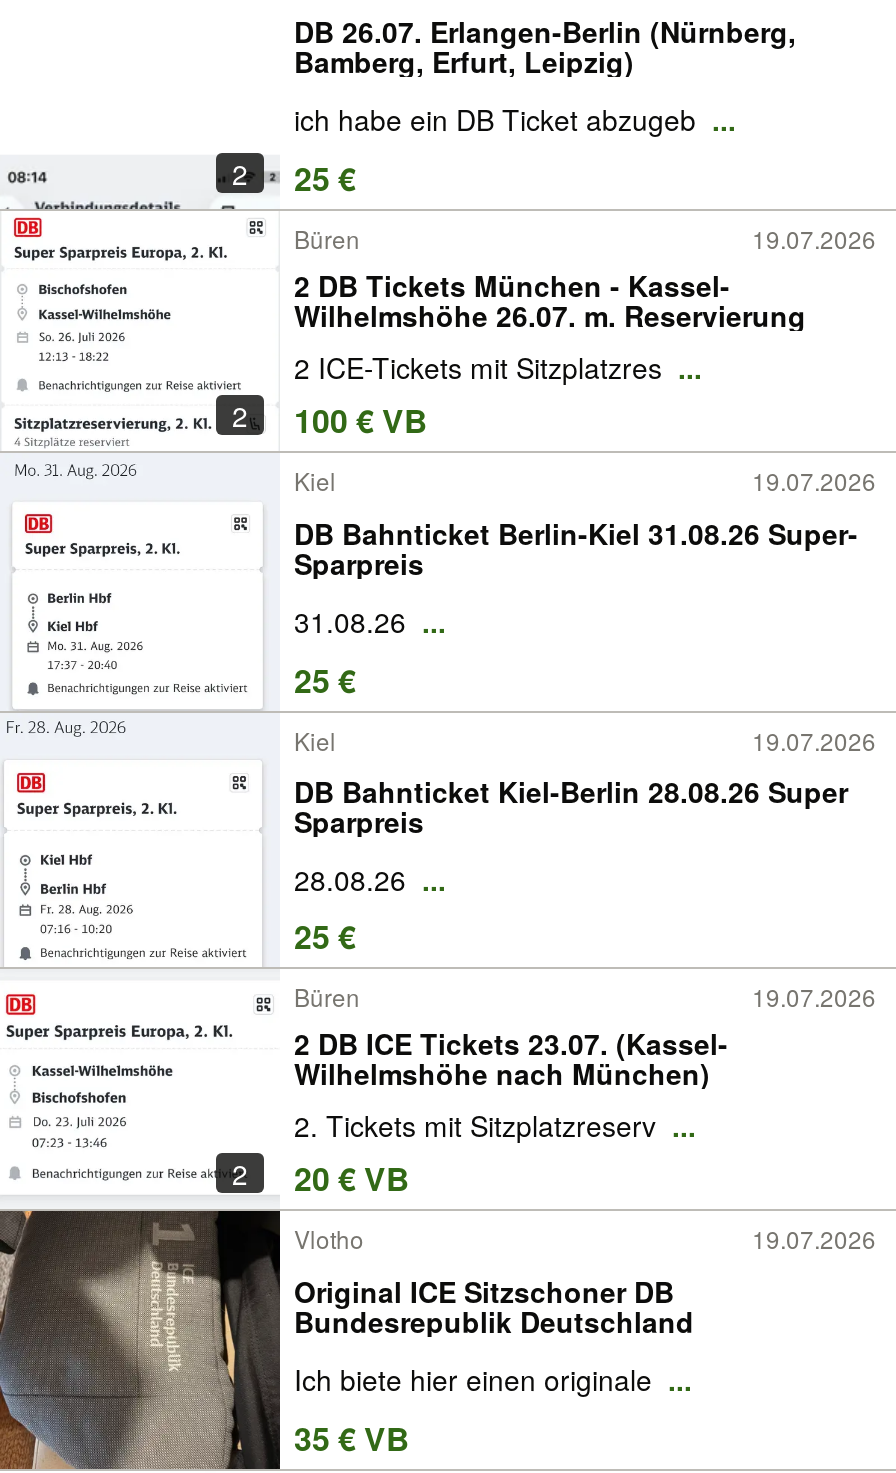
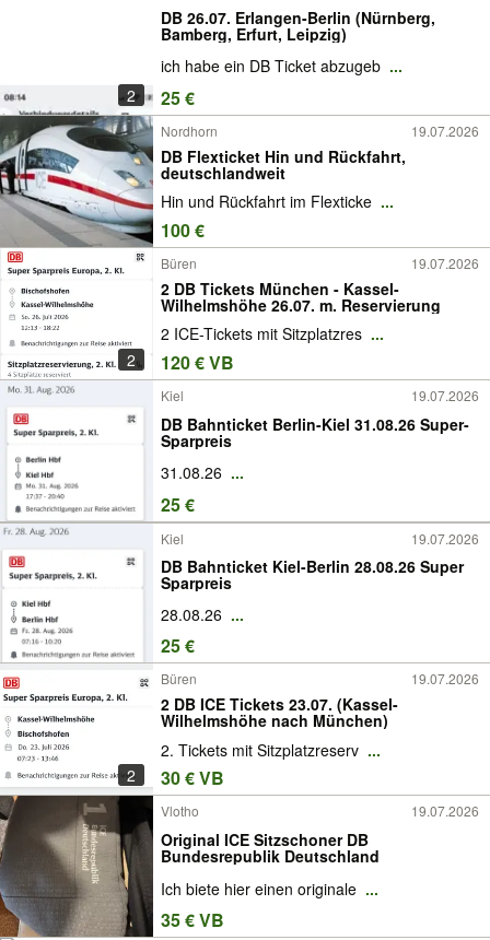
+ [image]
+ Nordhorn
+ 19.07.2026
+ DB Flexticket Hin und Rückfahrt,
+ deutschlandweit
+ Hin und Rückfahrt im Flexticke ...
+ 100 €

- 2 100 € VB
+ 2 120 € VB

- 2 20 € VB
+ 2 30 € VB
